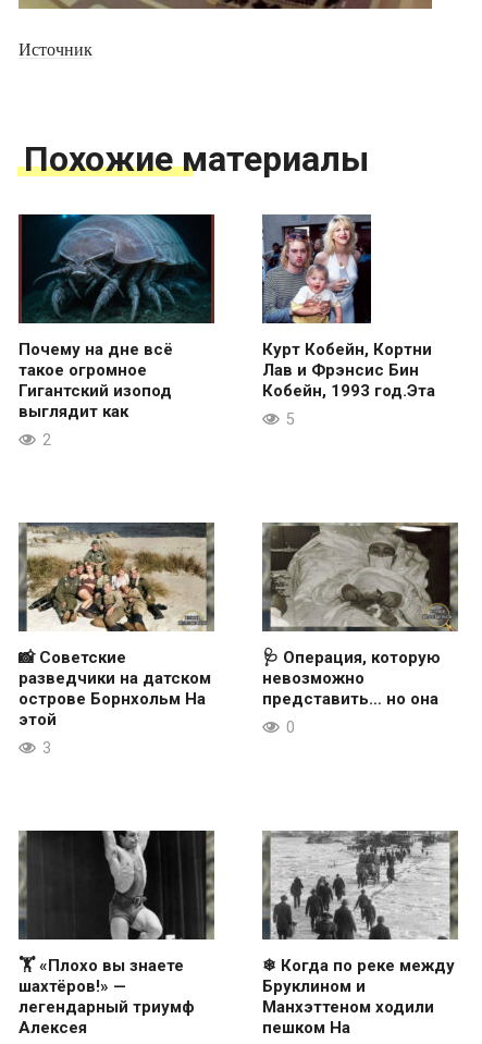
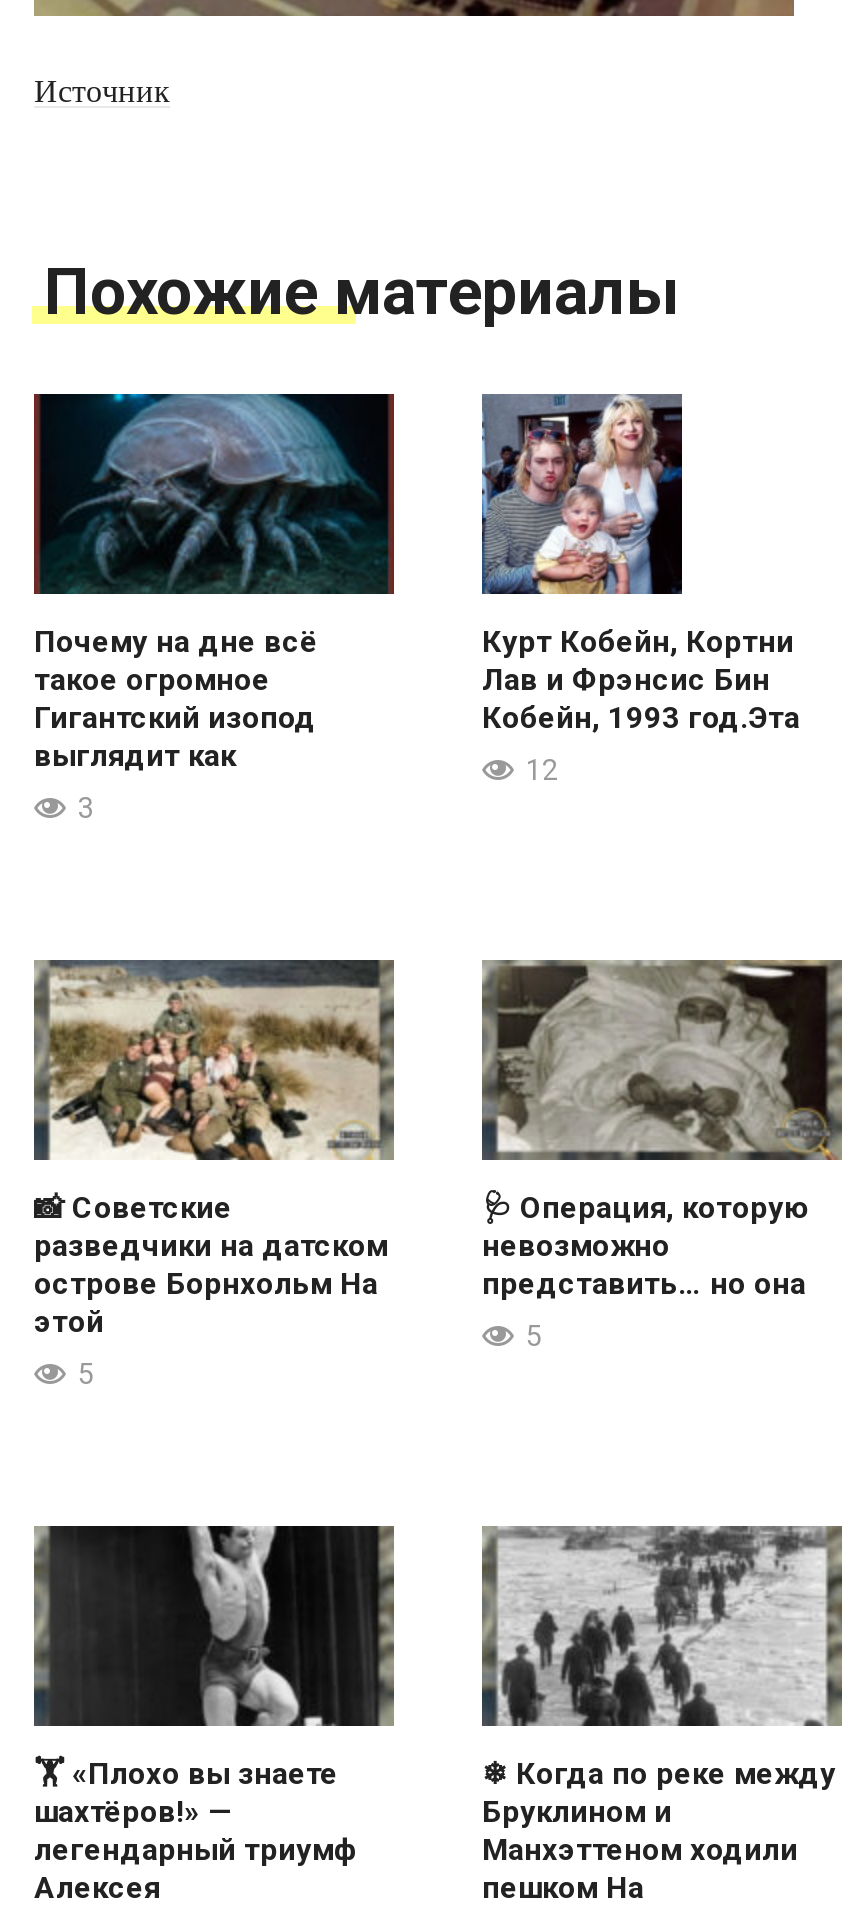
- 5
+ 12

- 2
+ 3

- 0
+ 5

- 3
+ 5
